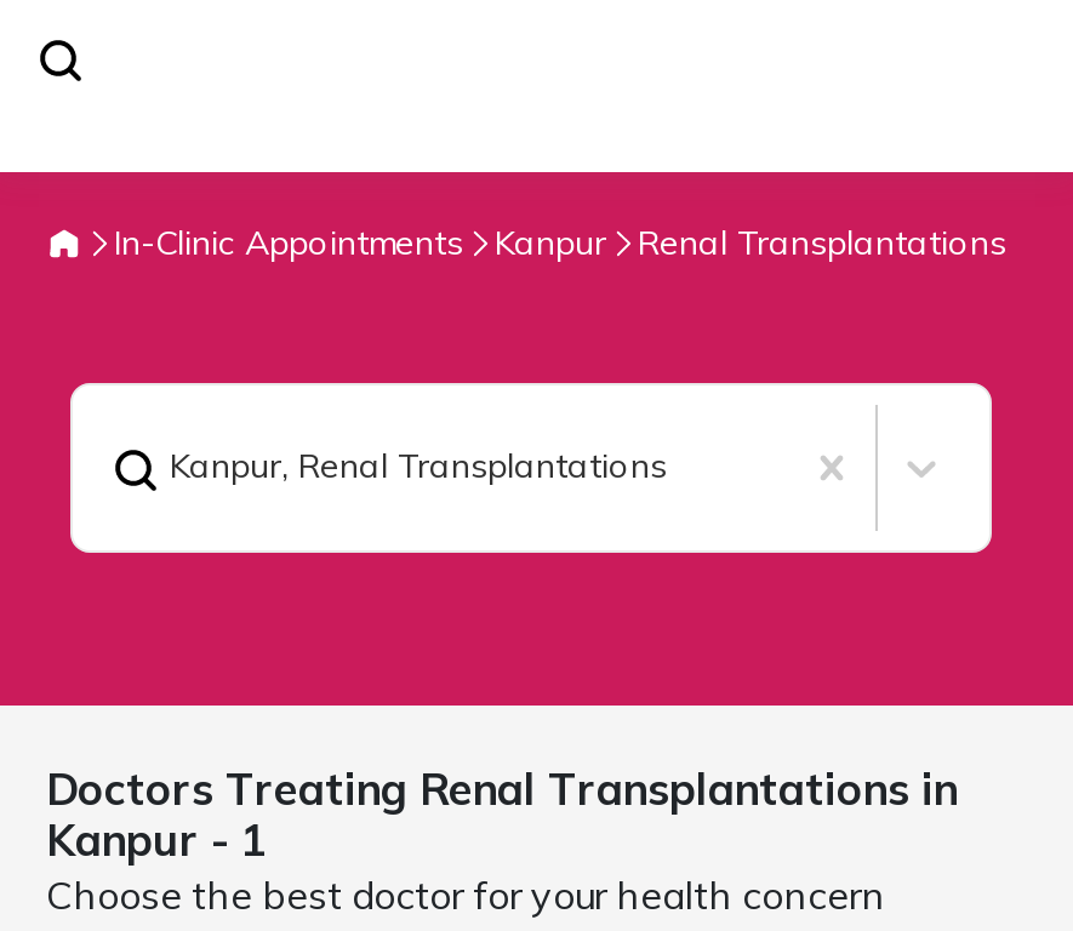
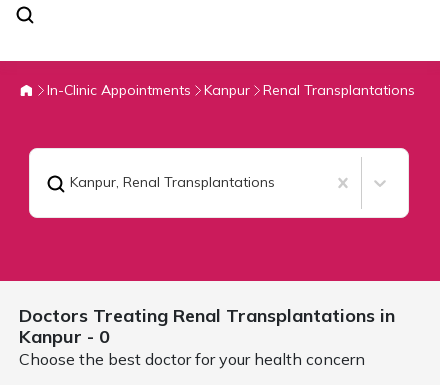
- Kanpur - 1
+ Kanpur - 0
